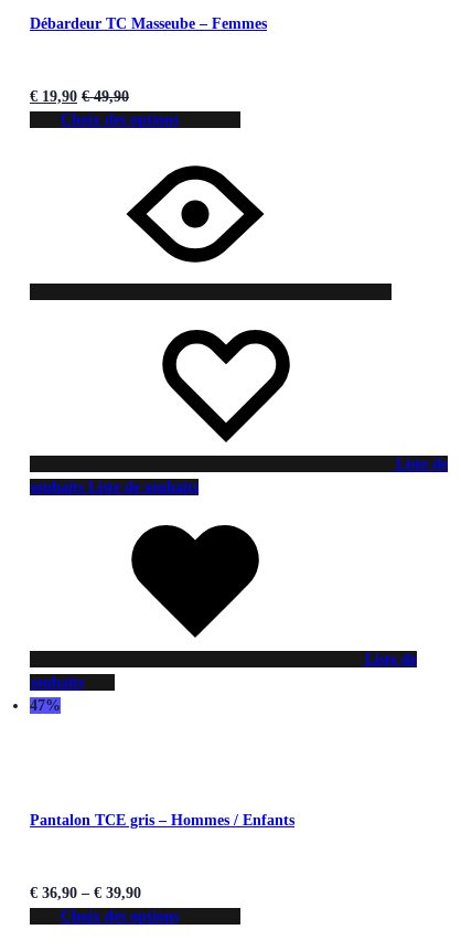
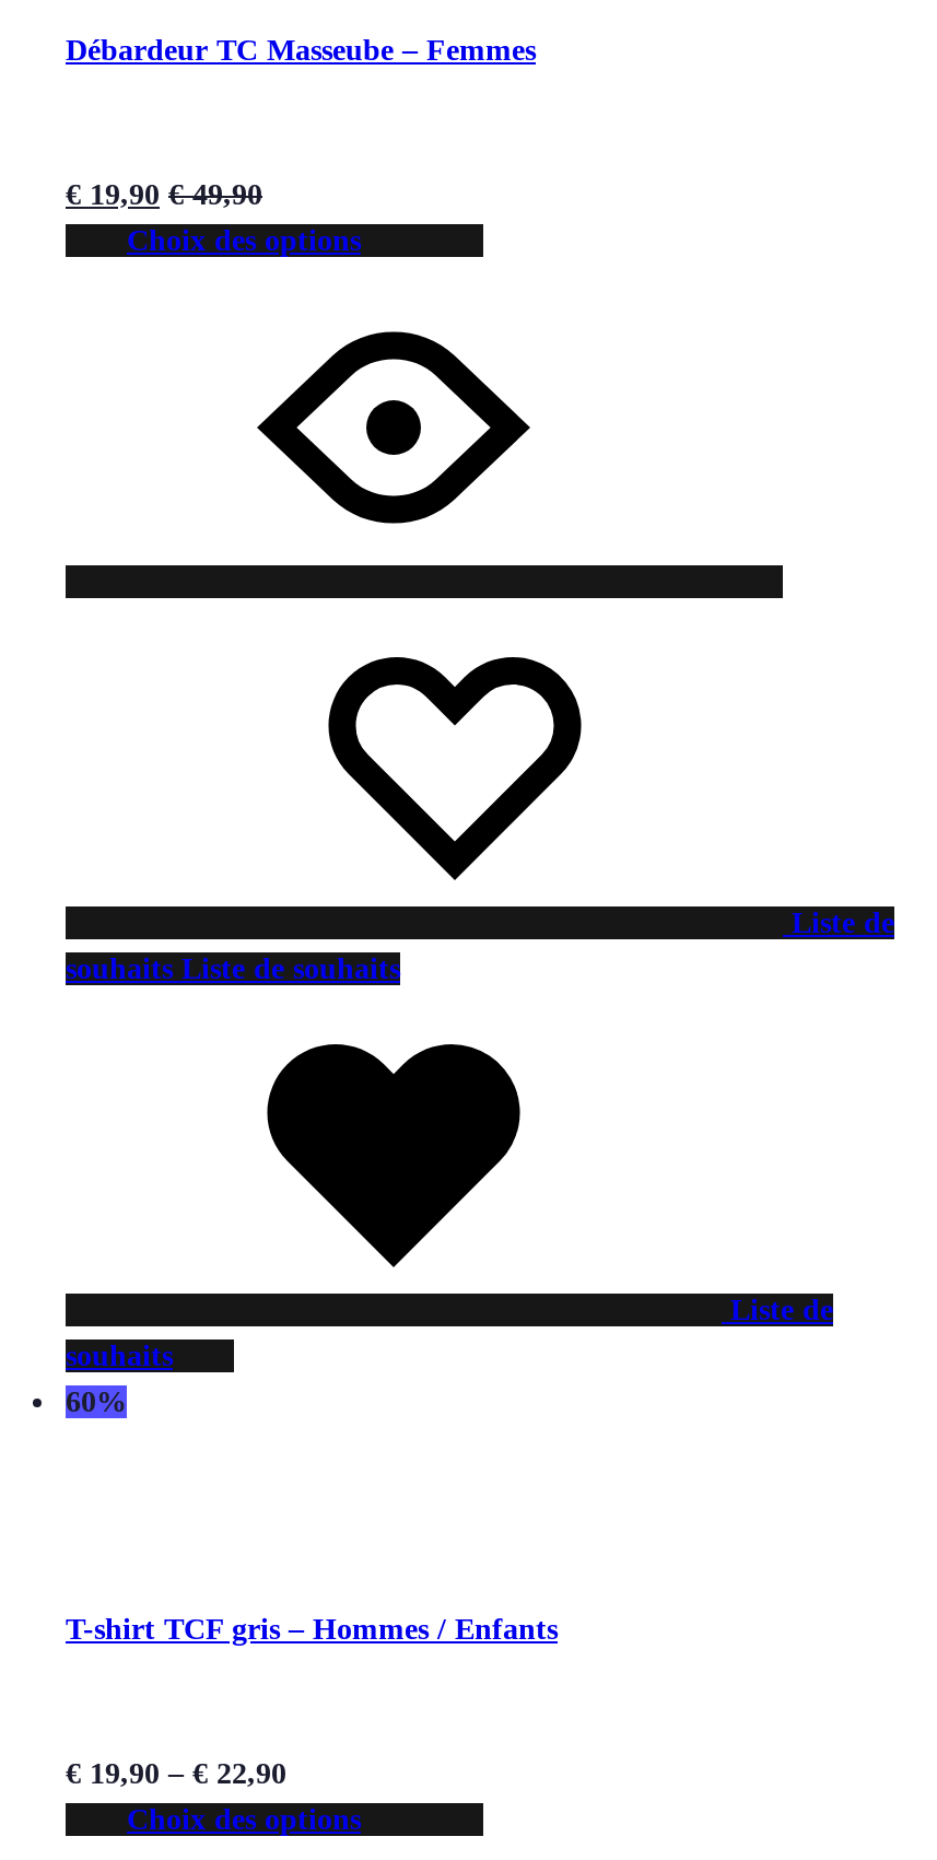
- 47%
+ 60%

- Pantalon TCE gris – Hommes / Enfants
+ T-shirt TCF gris – Hommes / Enfants

- €36,90 – €39,90
+ €19,90 – €22,90
